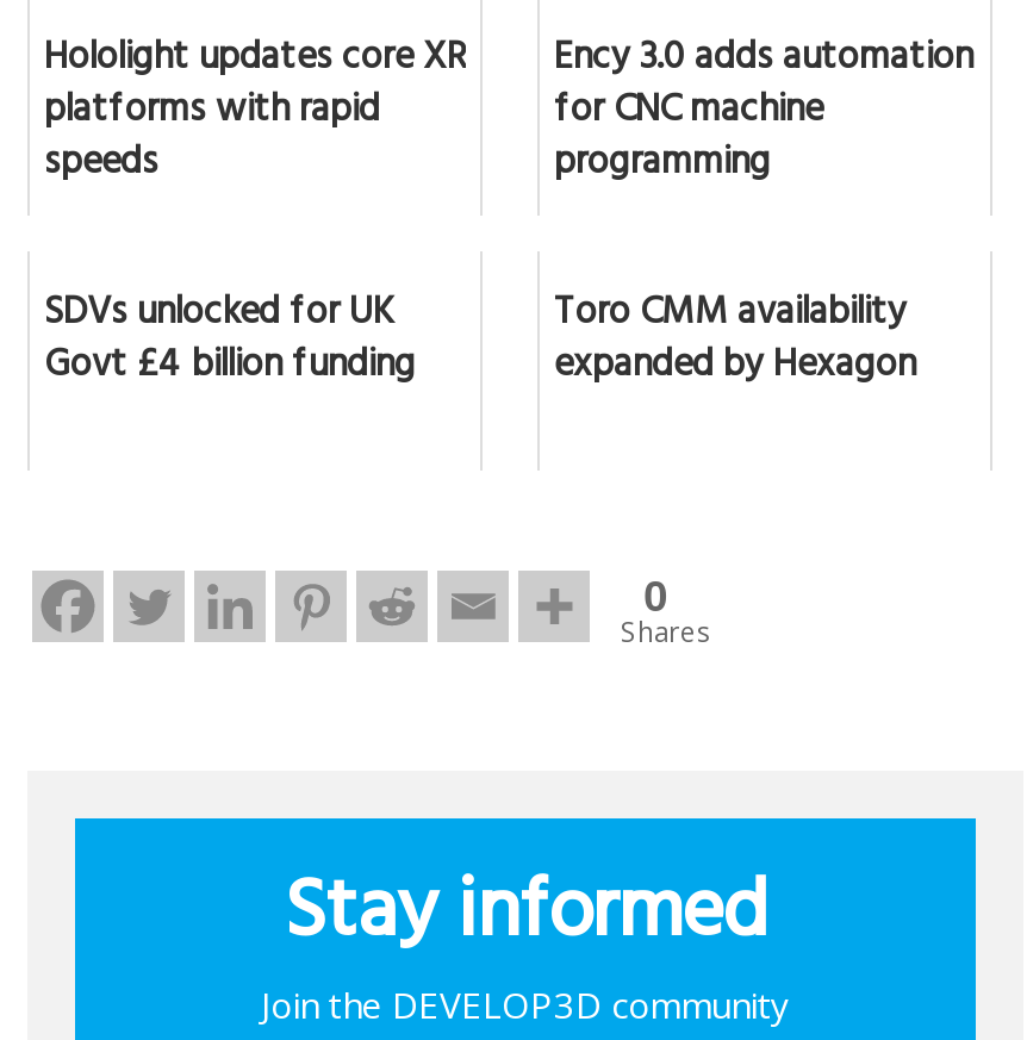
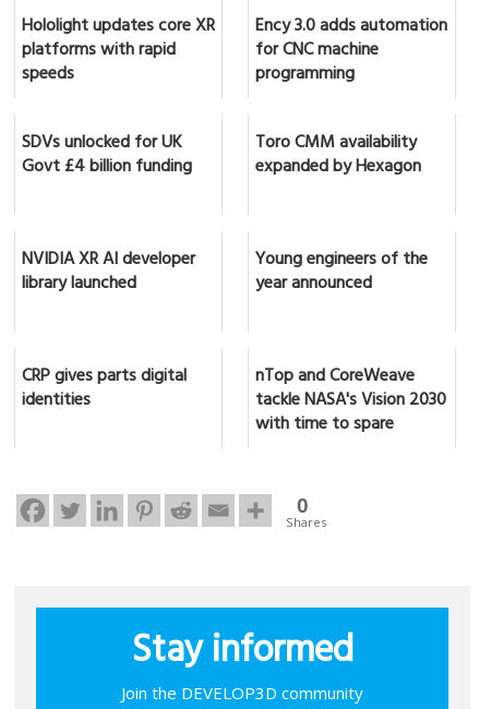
+ NVIDIA XR AI developer
+ library launched

+ Young engineers of the
+ year announced
+ CRP gives parts digital
+ identities

+ nTop and CoreWeave
+ tackle NASA's Vision 2030
+ with time to spare
